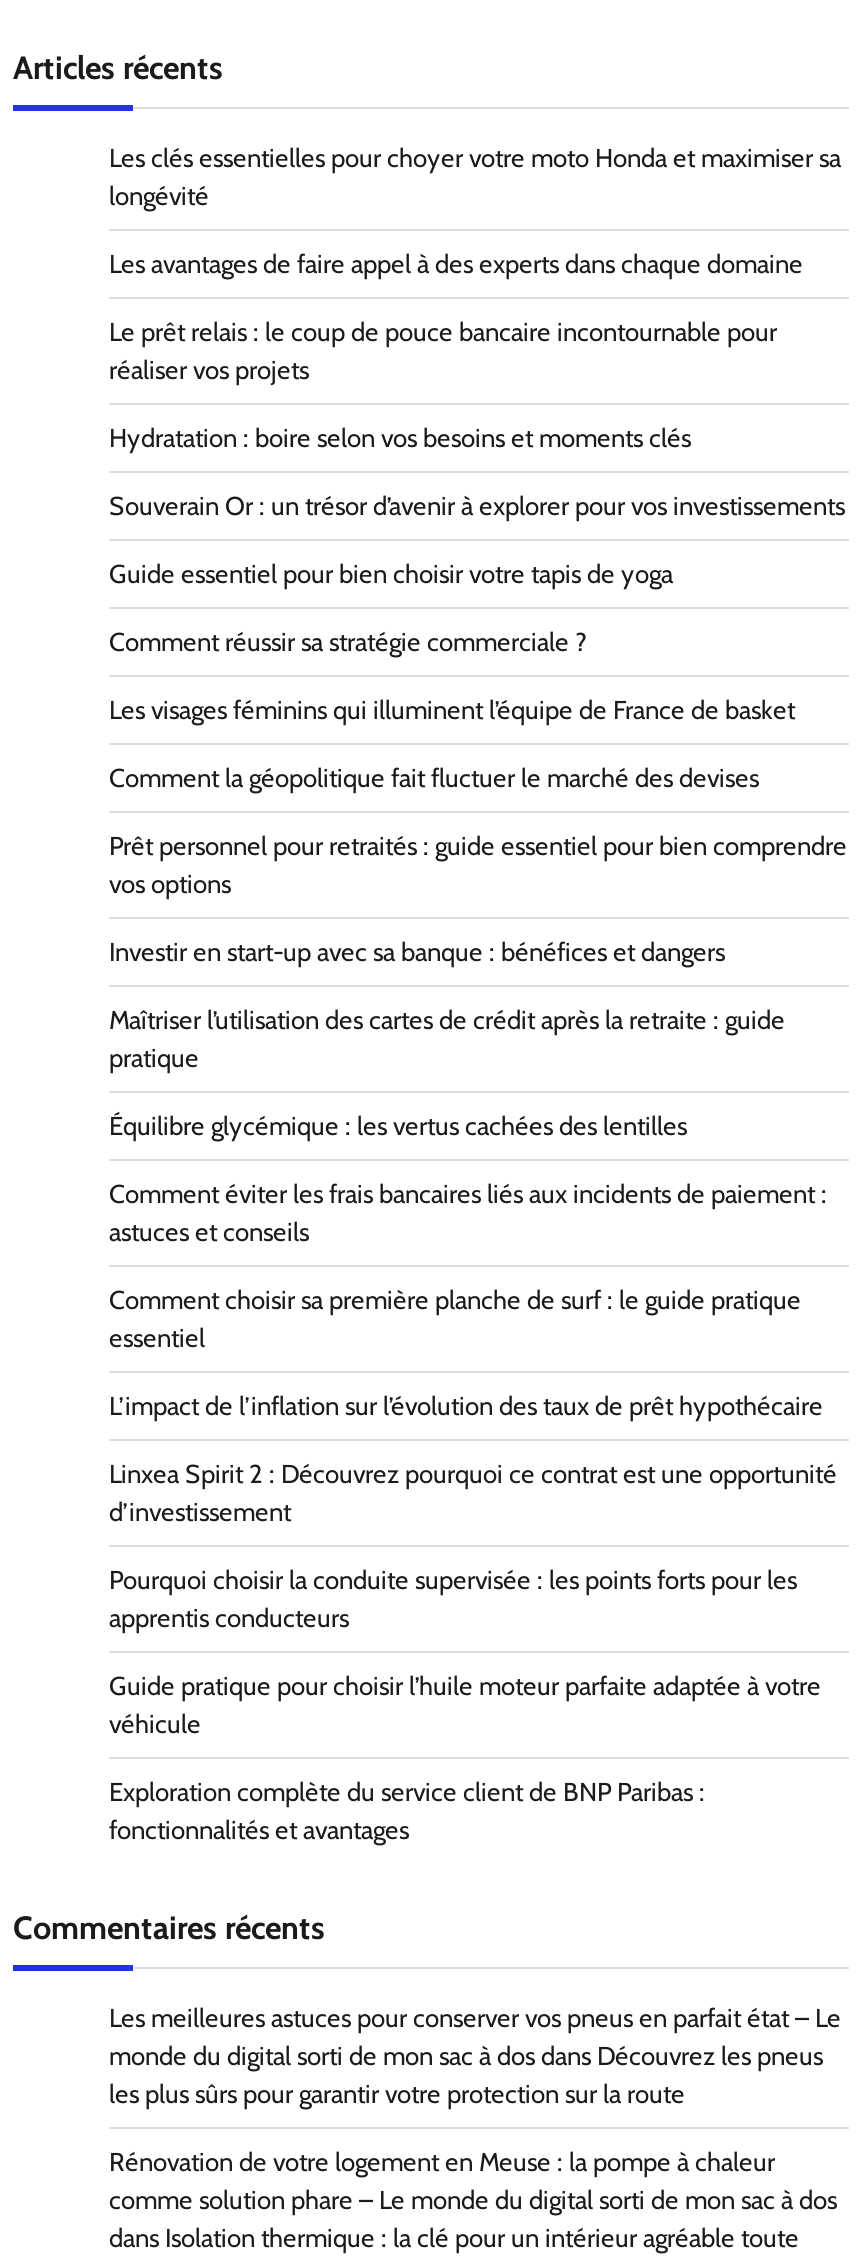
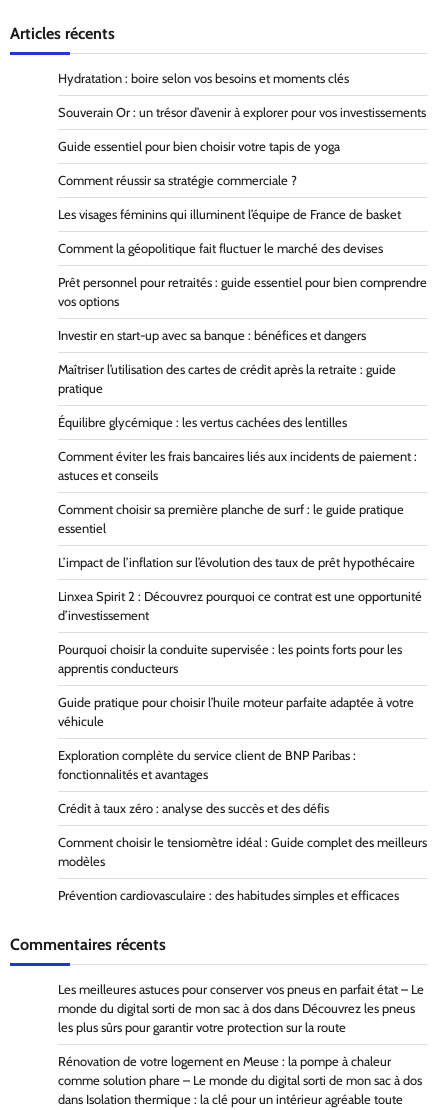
- Les clés essentielles pour choyer votre moto Honda et maximiser sa
- longévité
- Les avantages de faire appel à des experts dans chaque domaine
- Le prêt relais : le coup de pouce bancaire incontournable pour
- réaliser vos projets

moved up: Hydratation : boire selon vos besoins et moments clés | Souverain Or : un trésor d’avenir à explorer pour vos investissements | Guide essentiel pour bien choisir votre tapis de yoga | ... | Exploration complète du service client de BNP Paribas : | fonctionnalités et avantages

+ Crédit à taux zéro : analyse des succès et des défis
+ Comment choisir le tensiomètre idéal : Guide complet des meilleurs
+ modèles
+ Prévention cardiovasculaire : des habitudes simples et efficaces
